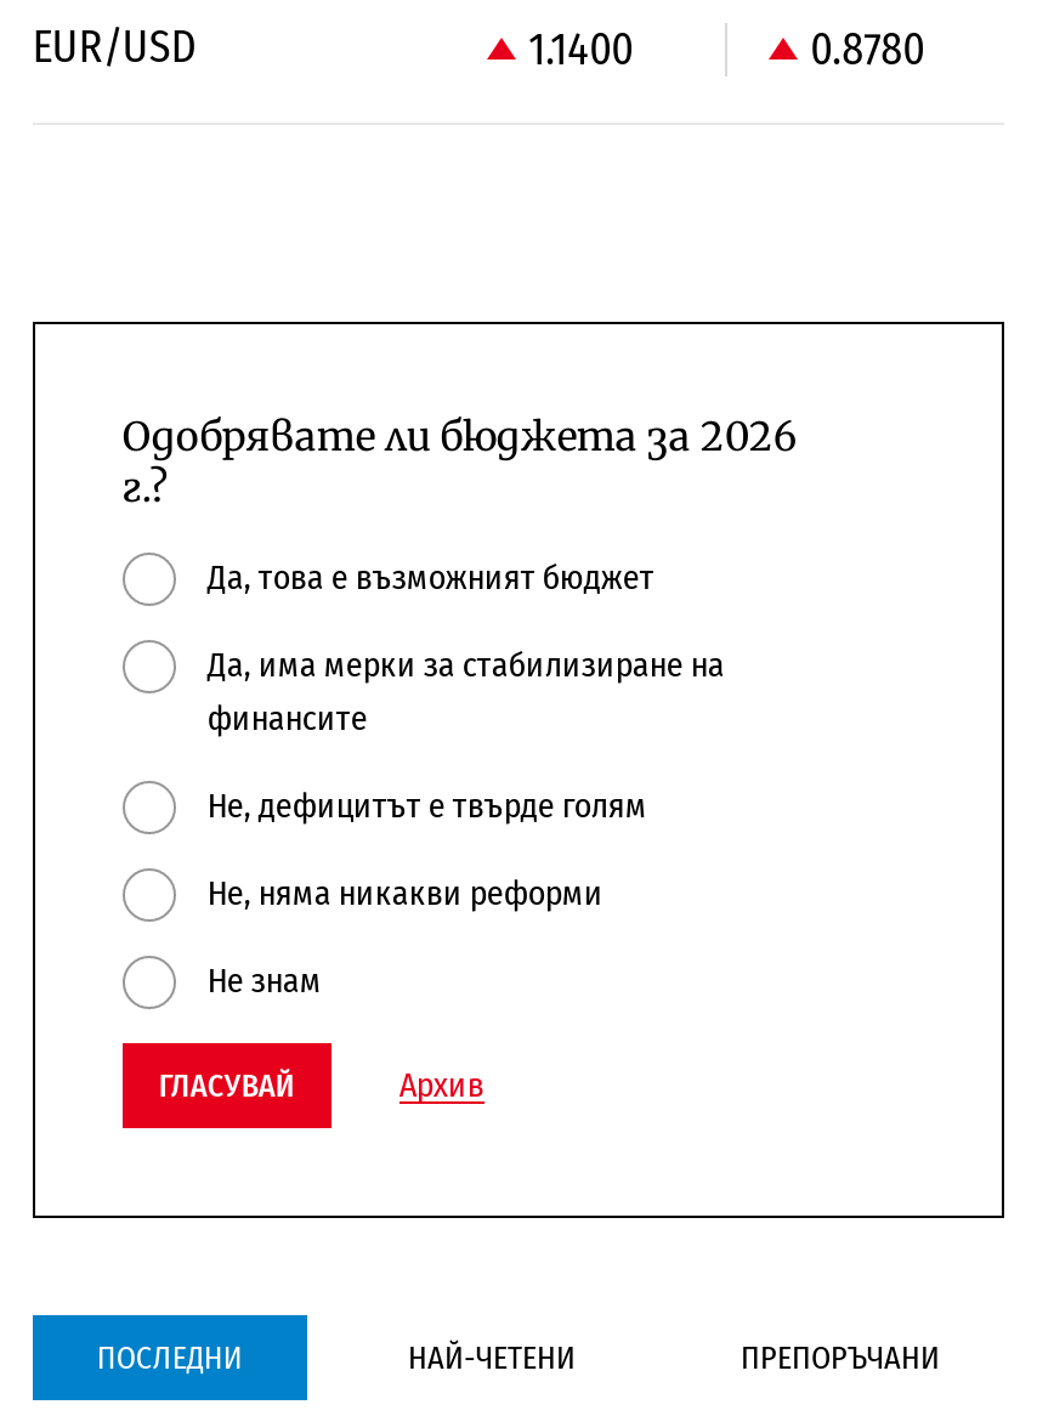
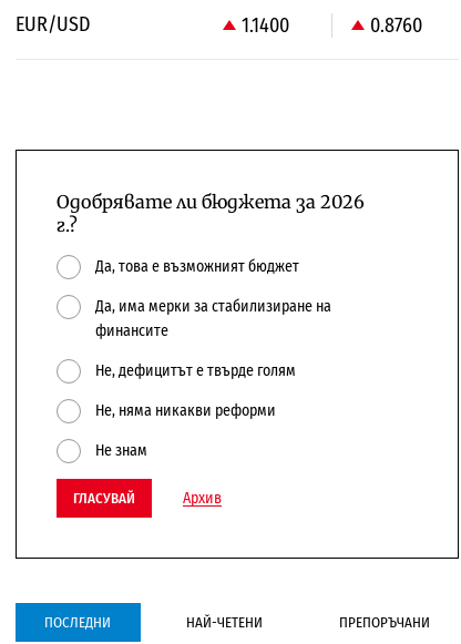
- 0.8780
+ 0.8760
